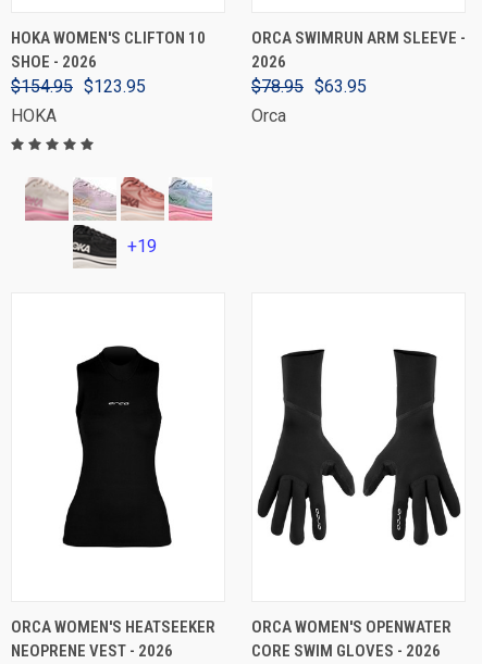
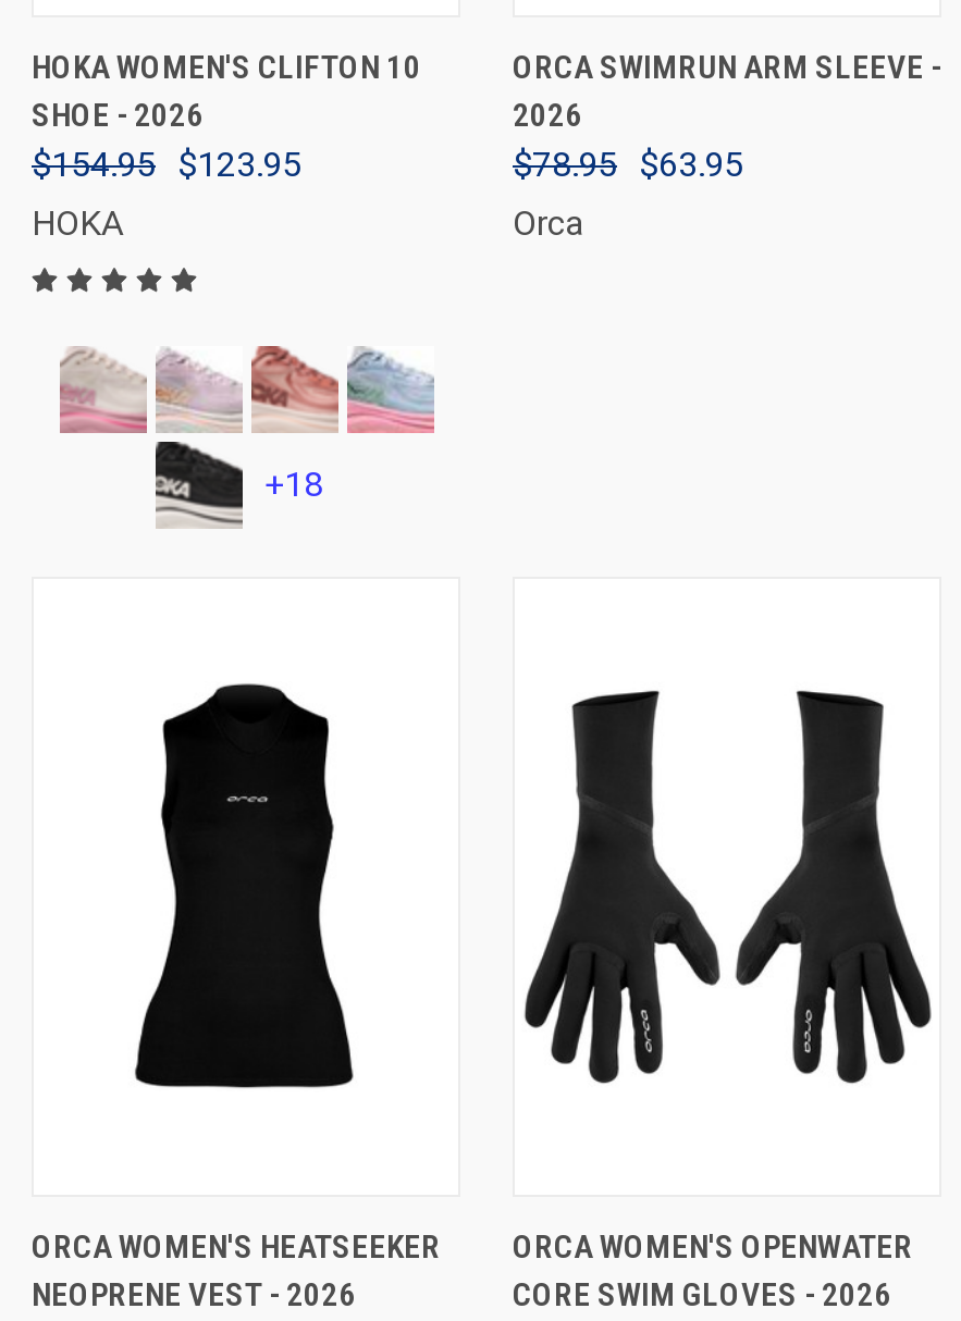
- +19
+ +18
